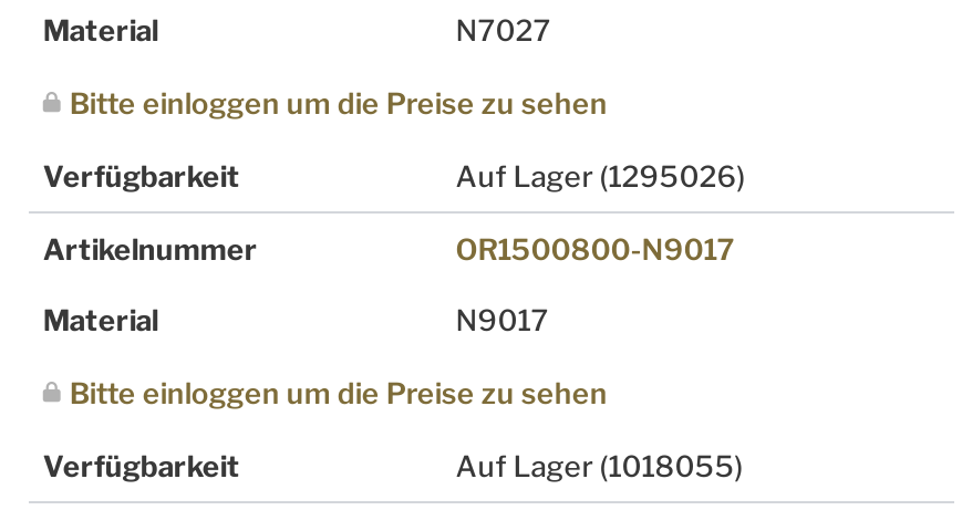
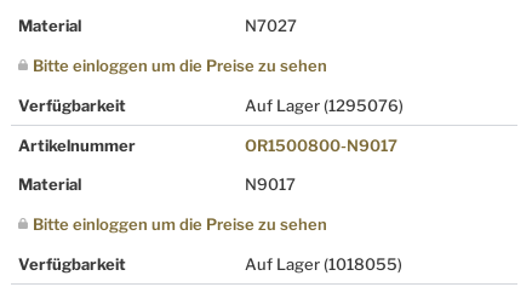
- Auf Lager (1295026)
+ Auf Lager (1295076)
